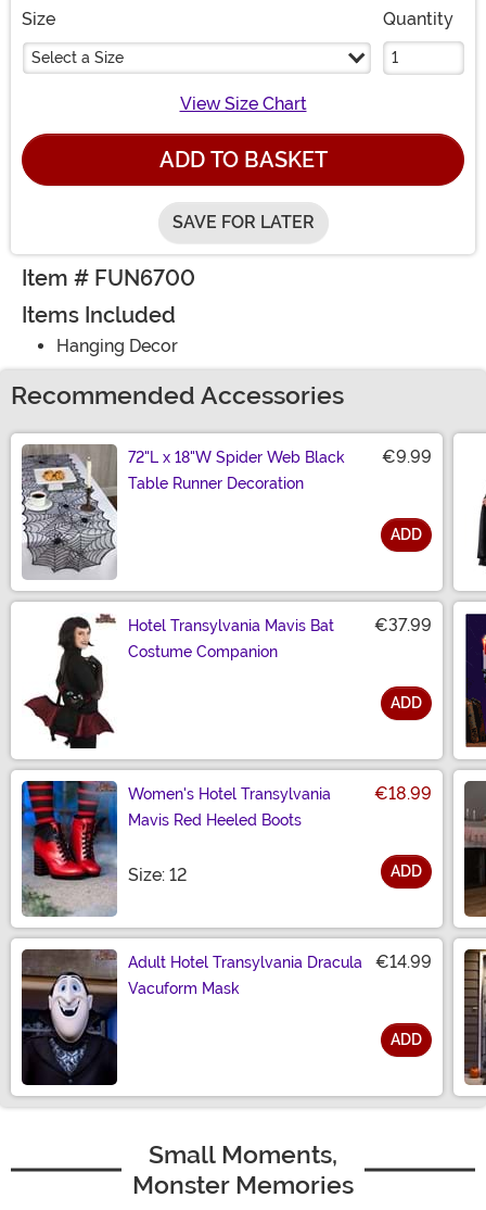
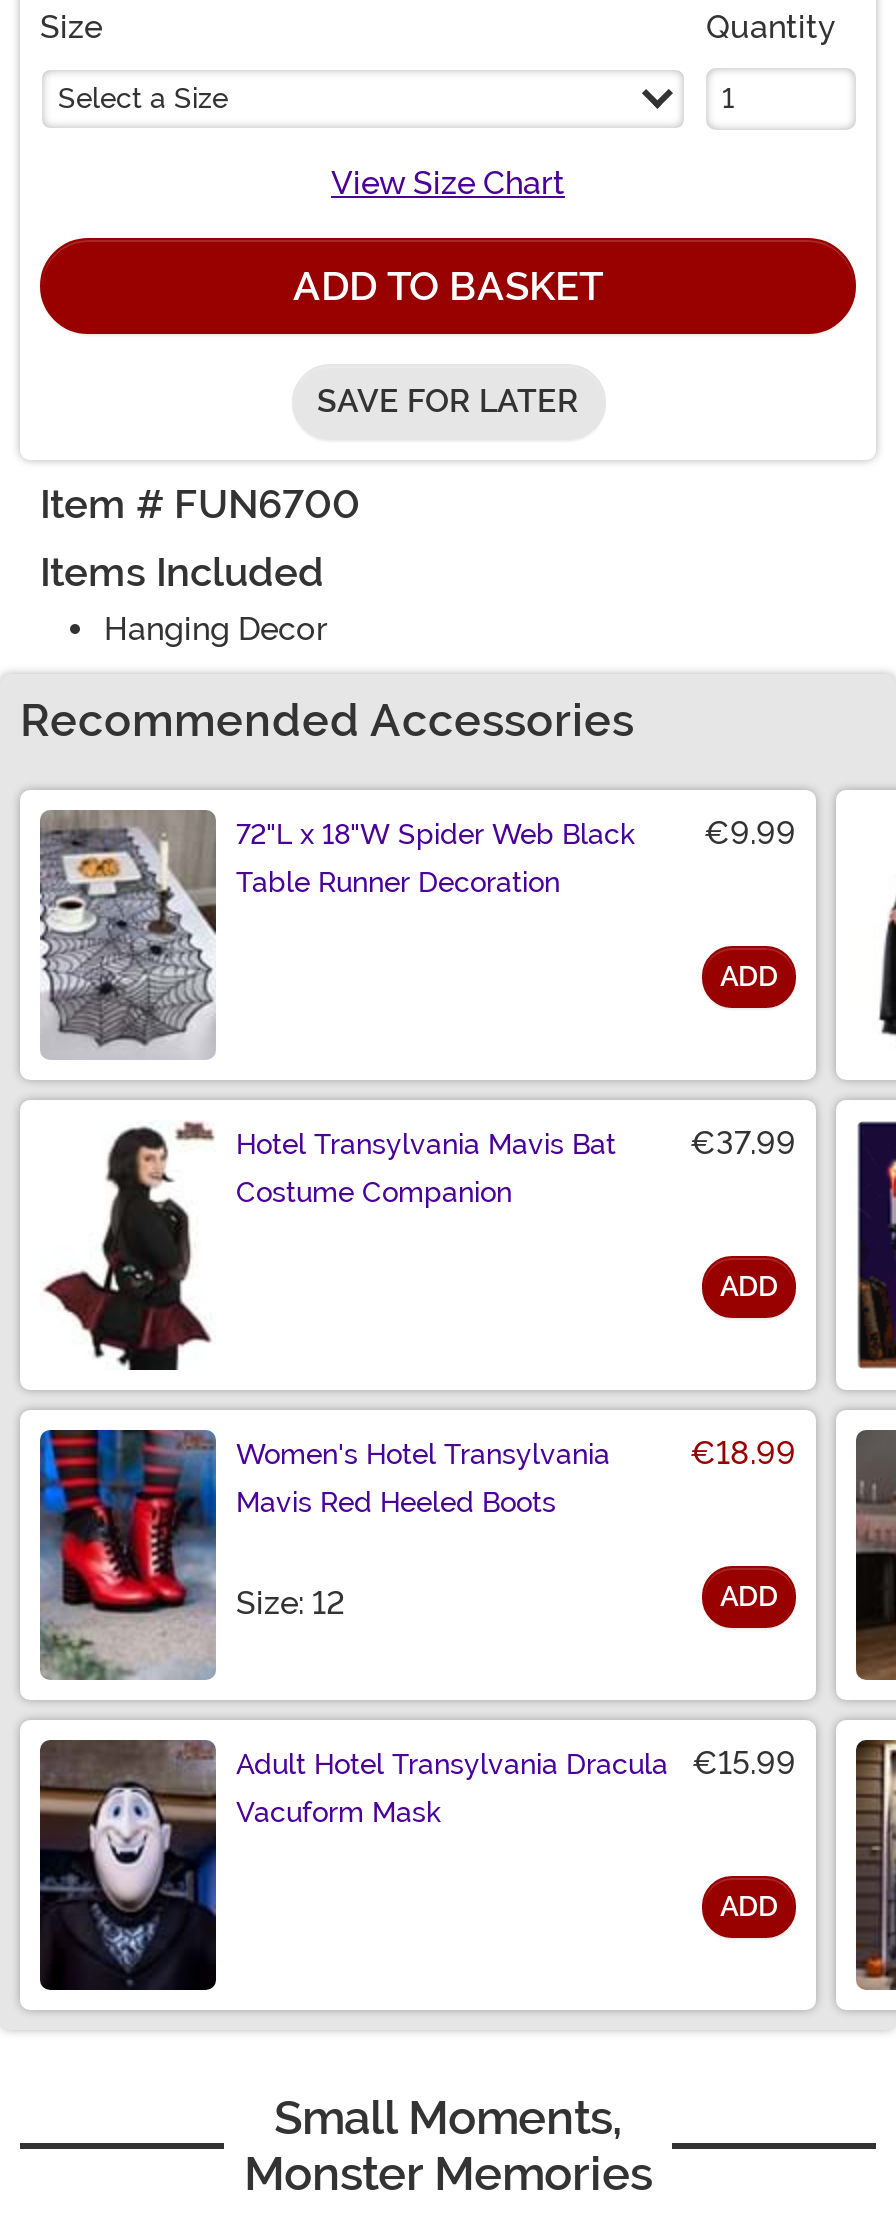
- Adult Hotel Transylvania Dracula €14.99
+ Adult Hotel Transylvania Dracula €15.99
